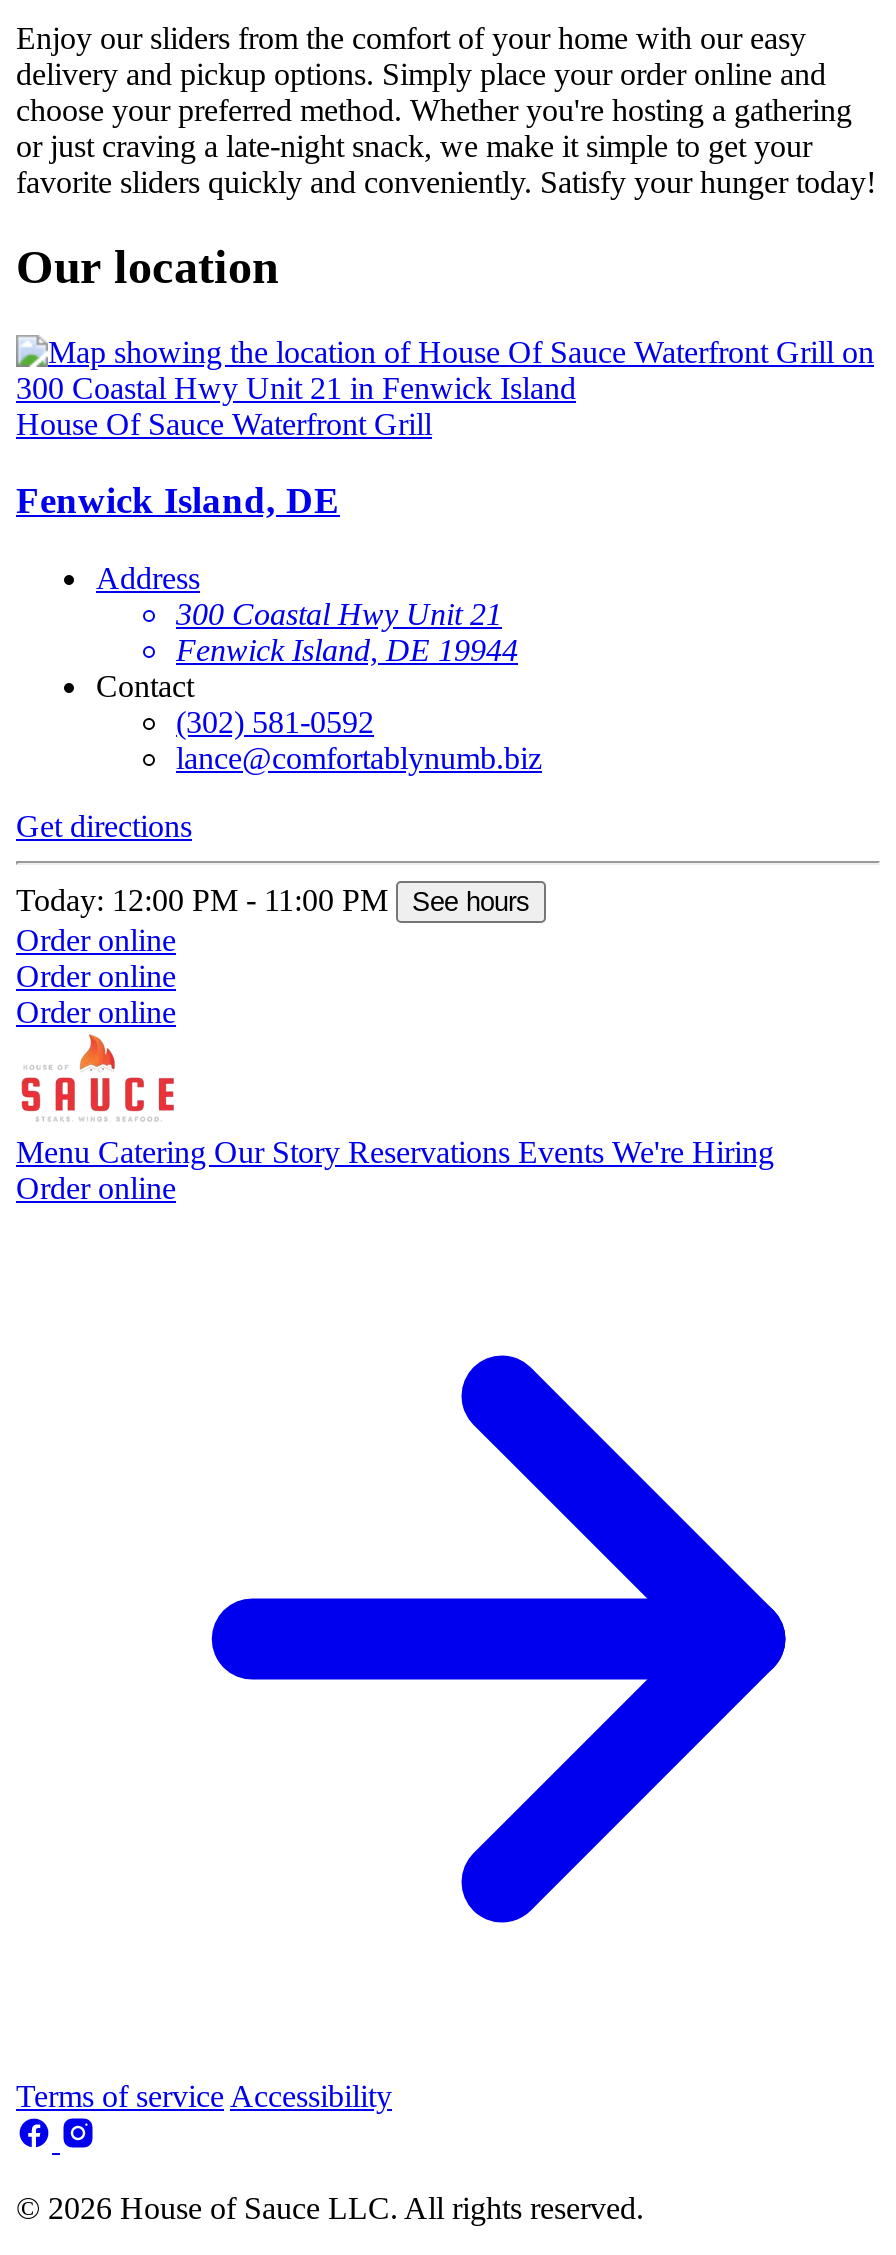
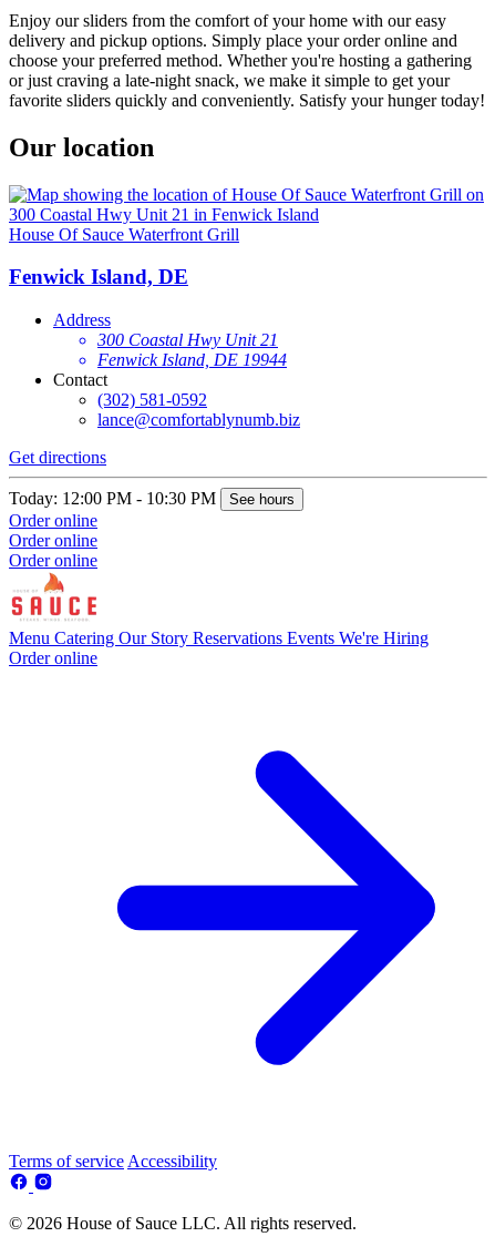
- Today: 12:00 PM - 11:00 PM See hours
+ Today: 12:00 PM - 10:30 PM See hours
